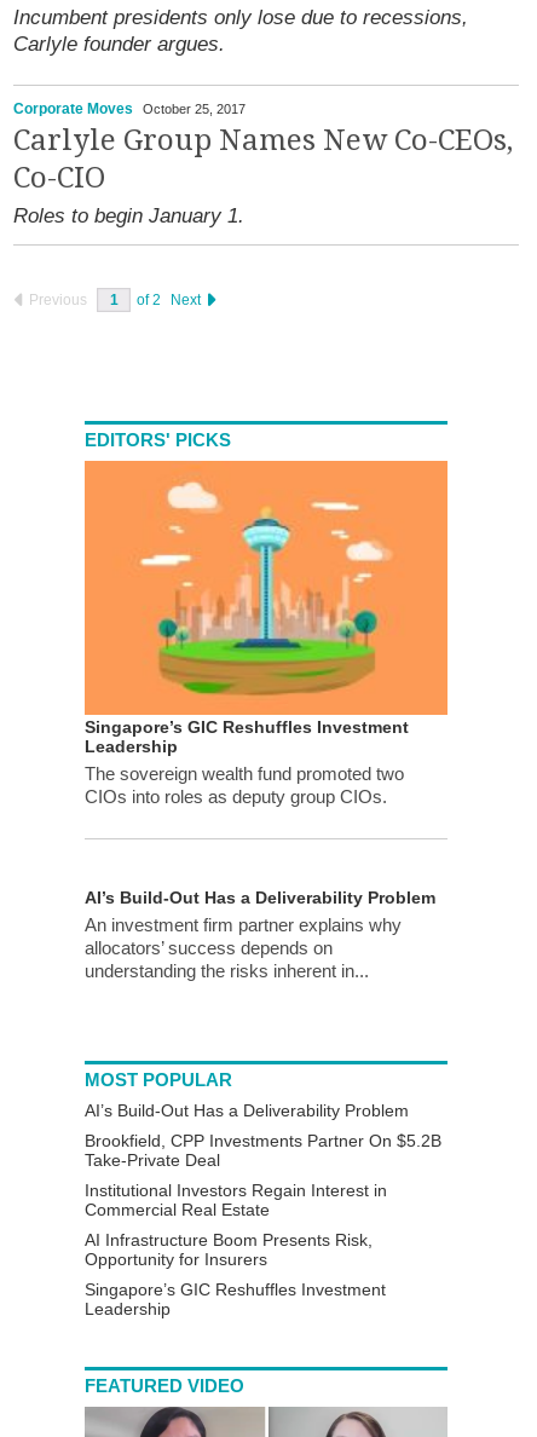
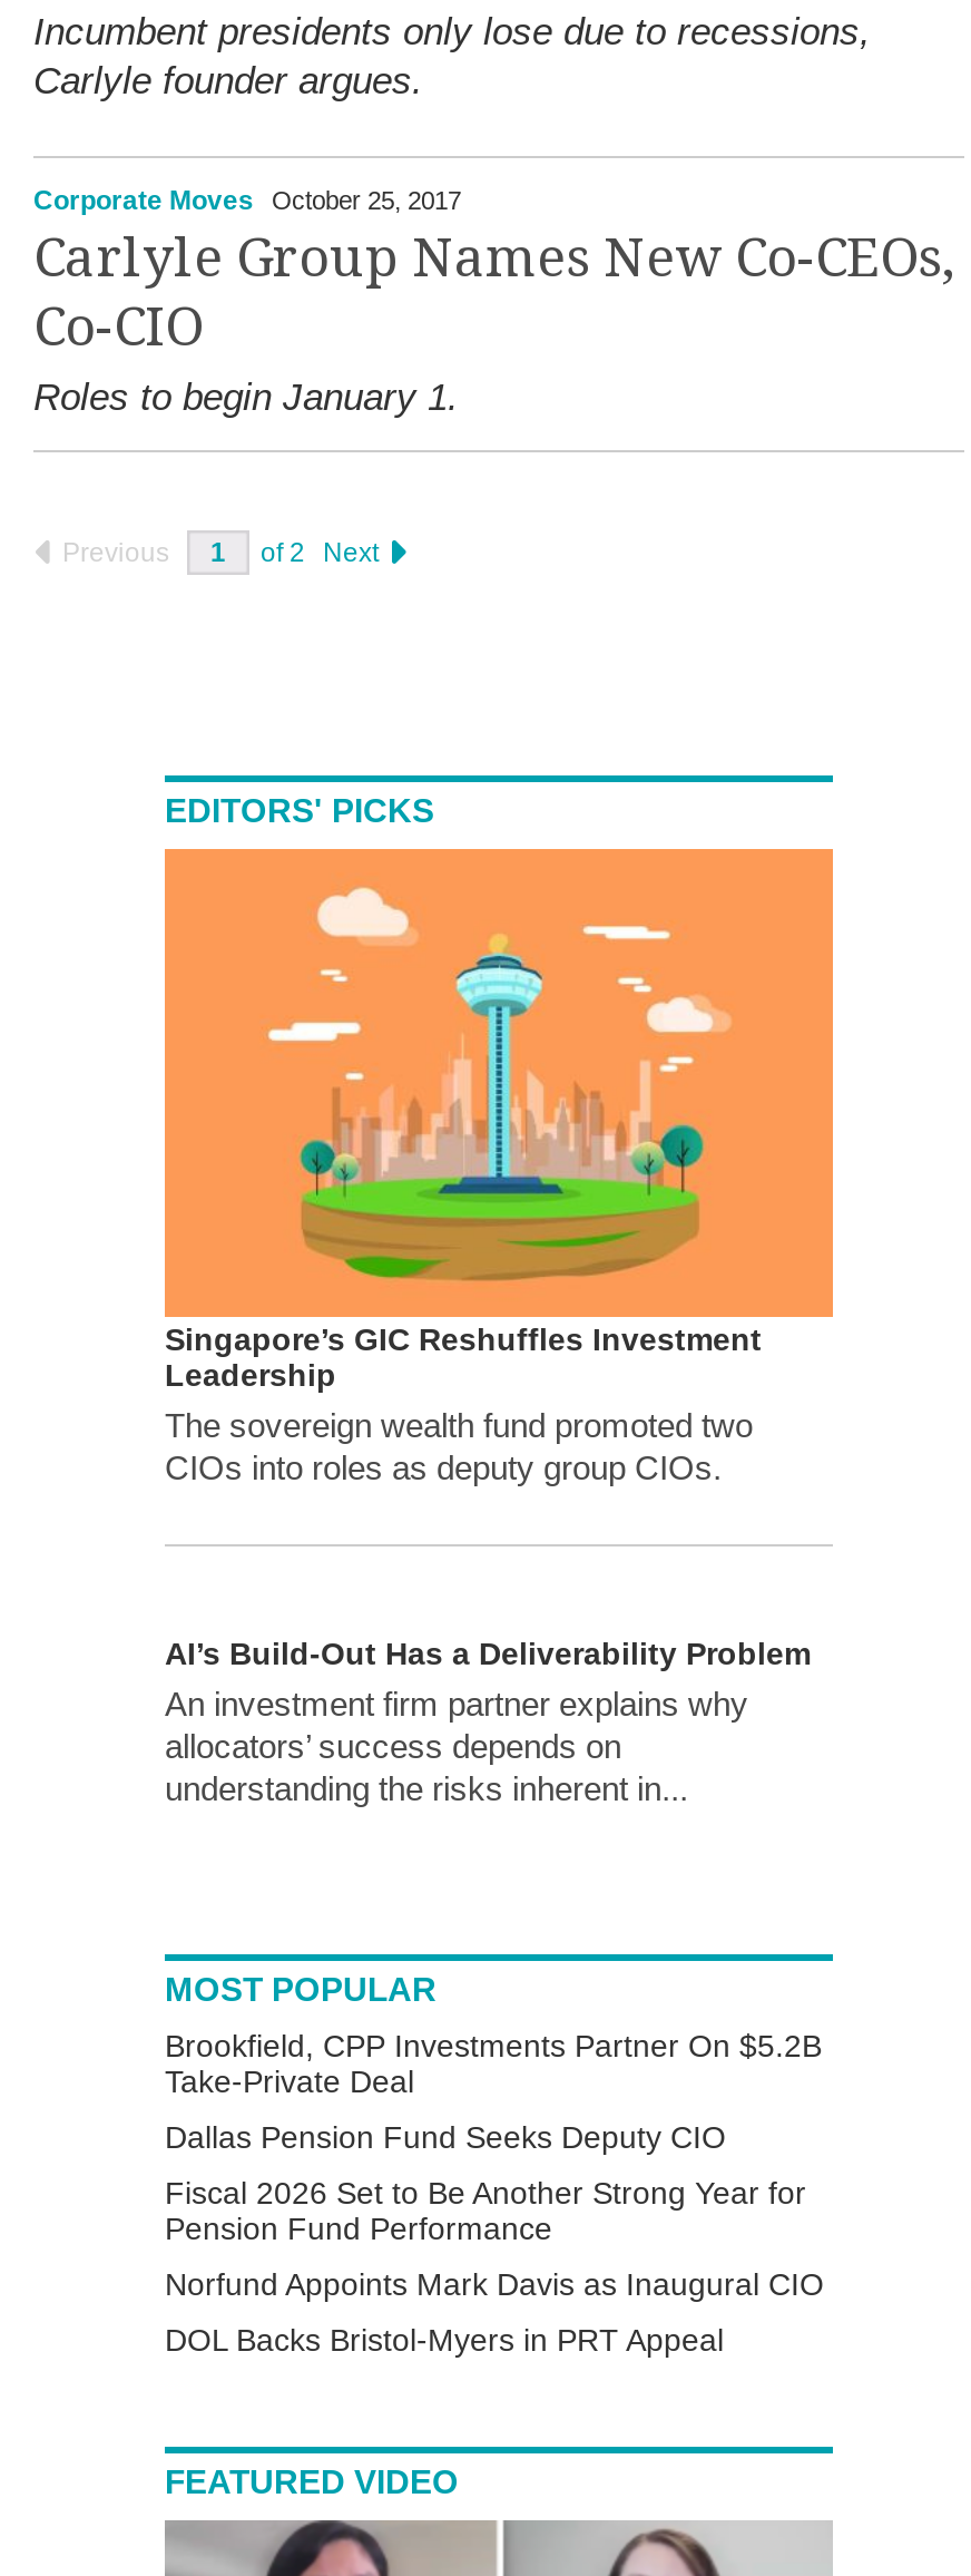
- AI’s Build-Out Has a Deliverability Problem

- Institutional Investors Regain Interest in
- Commercial Real Estate
- AI Infrastructure Boom Presents Risk,
- Opportunity for Insurers
- Singapore’s GIC Reshuffles Investment
- Leadership
+ Dallas Pension Fund Seeks Deputy CIO
+ Fiscal 2026 Set to Be Another Strong Year for
+ Pension Fund Performance
+ Norfund Appoints Mark Davis as Inaugural CIO
+ DOL Backs Bristol-Myers in PRT Appeal
